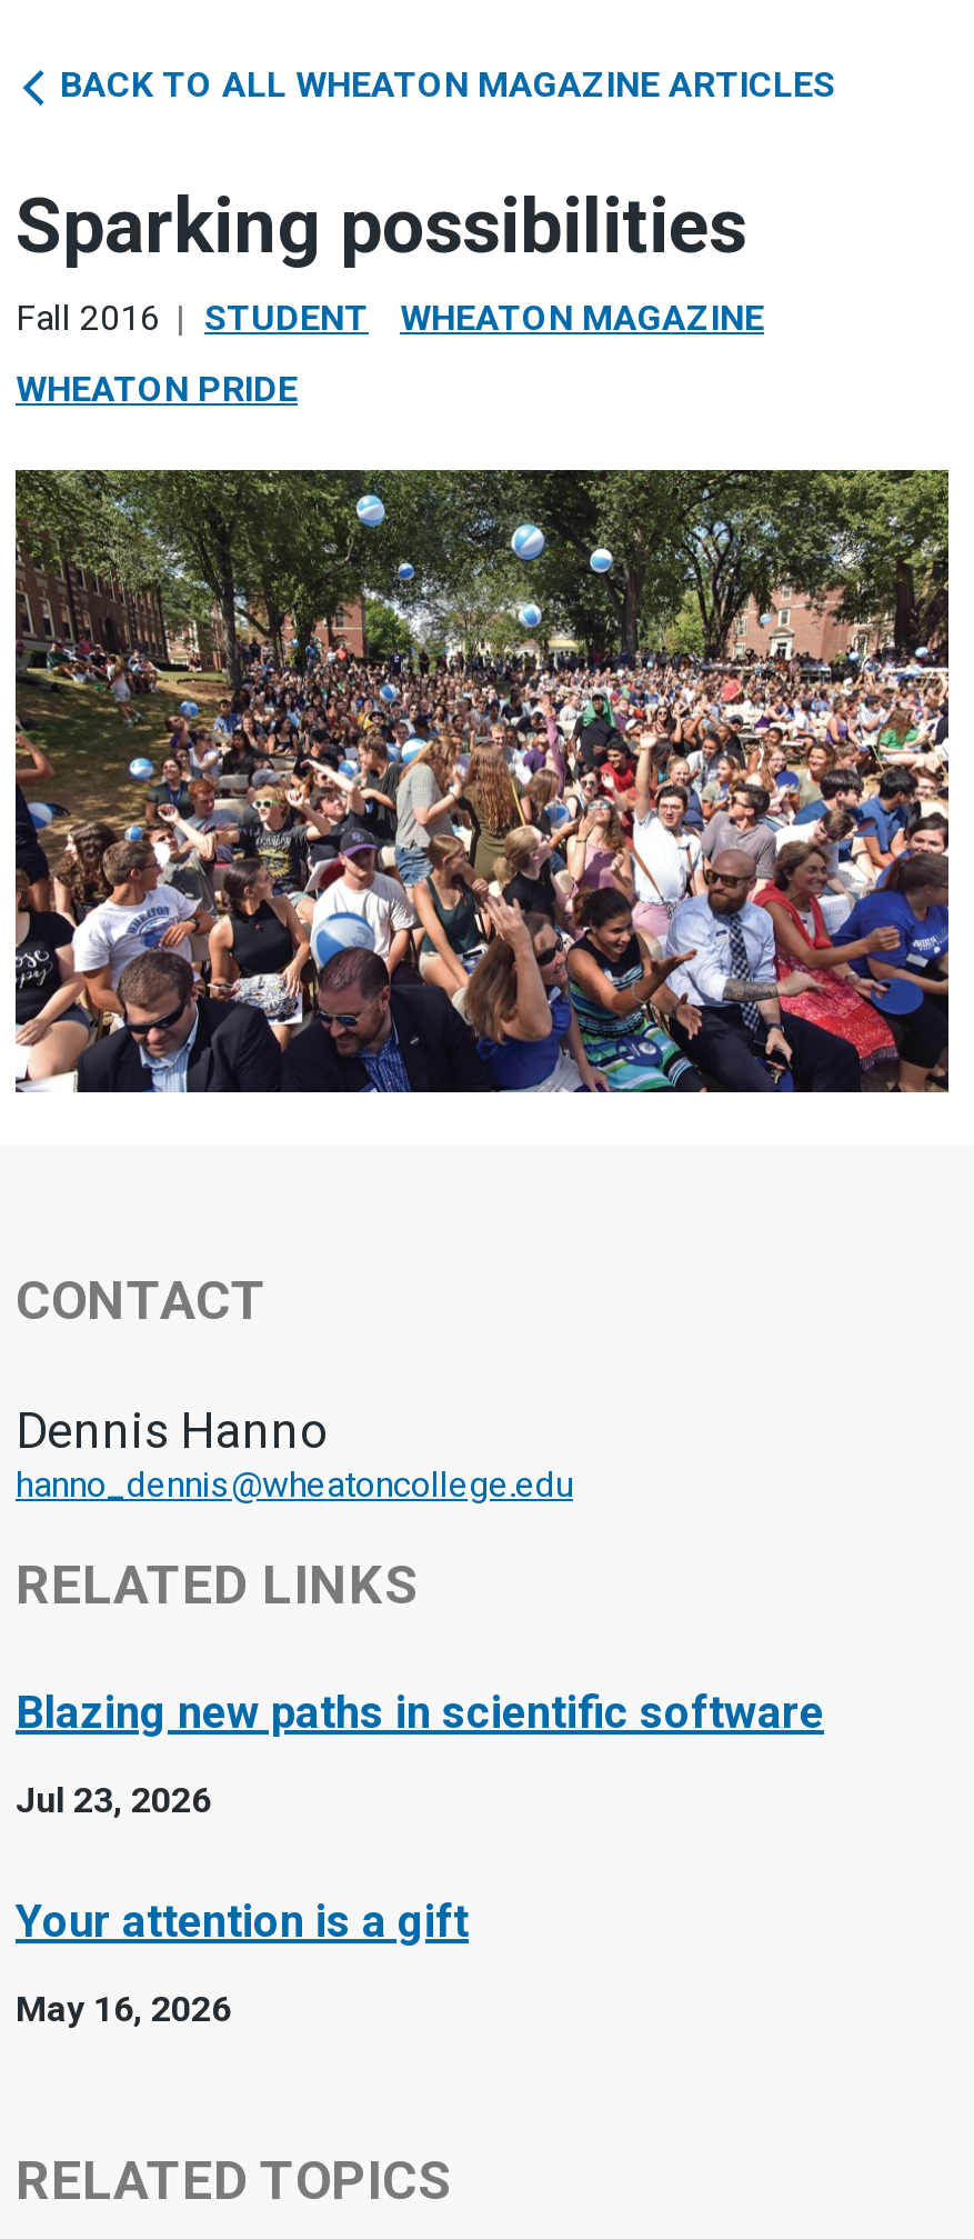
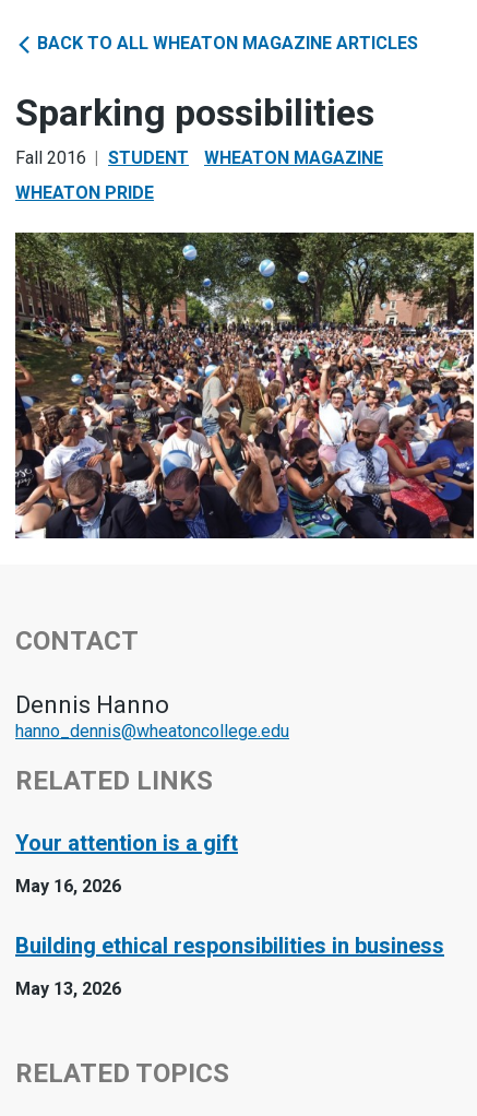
- Blazing new paths in scientific software
- Jul 23, 2026

moved up: Your attention is a gift | May 16, 2026

+ Building ethical responsibilities in business
+ May 13, 2026
